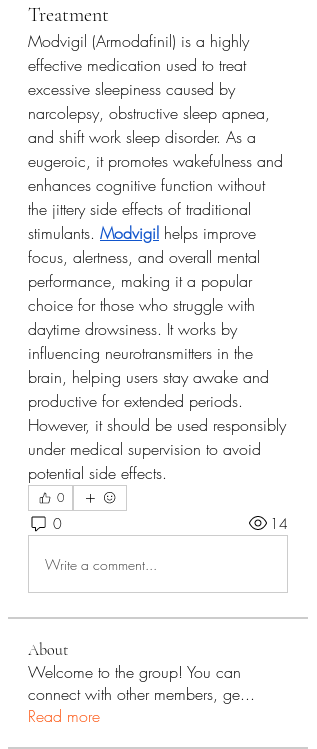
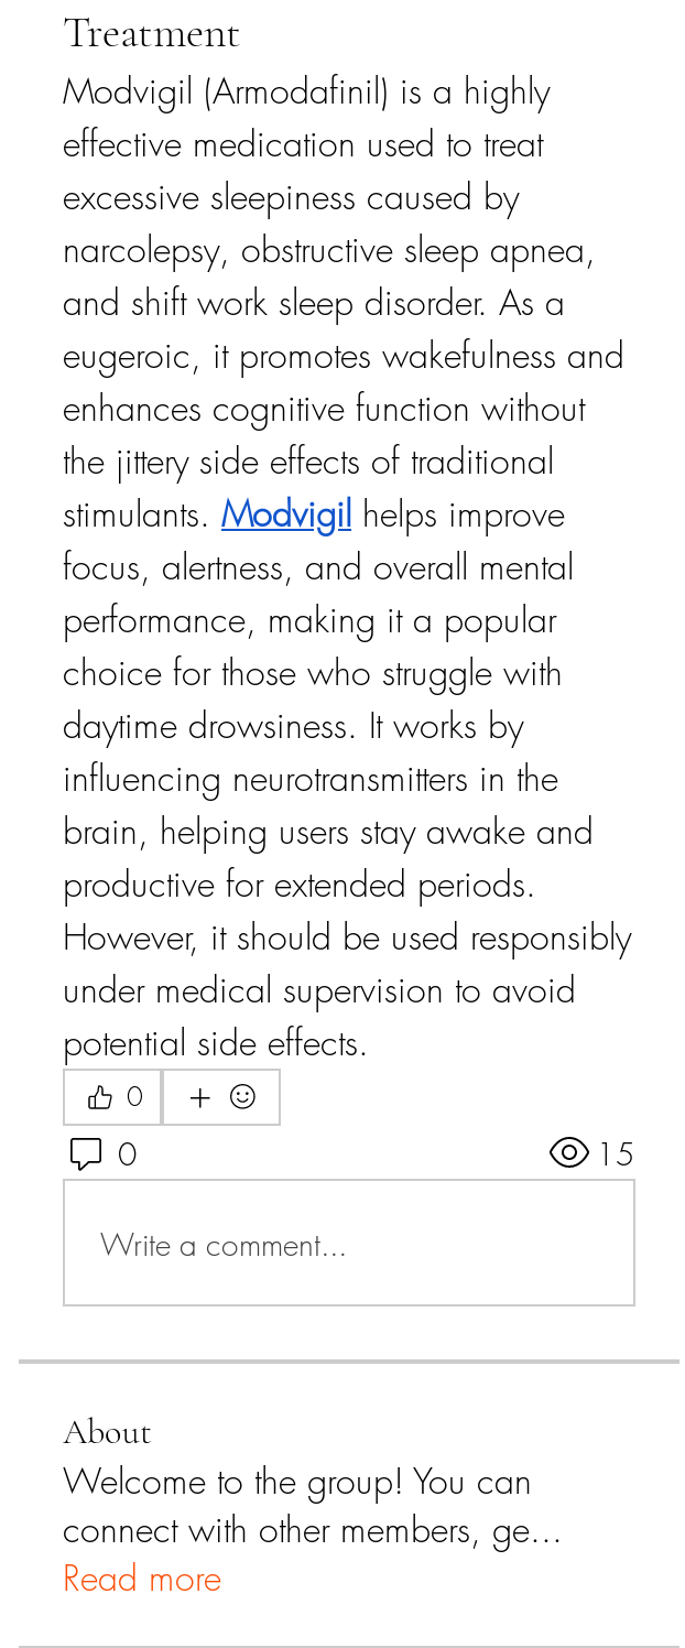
- 14
+ 15
